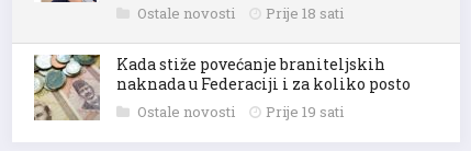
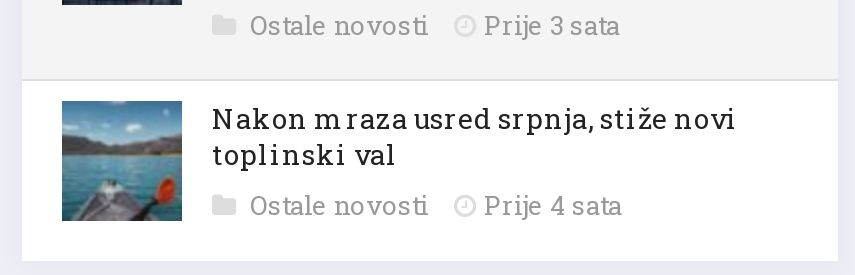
- Ostale novosti Prije 18 sati
+ Ostale novosti Prije 3 sata

- [image]
- Kada stiže povećanje braniteljskih
- naknada u Federaciji i za koliko posto
+ [image]
+ Nakon mraza usred srpnja, stiže novi
+ toplinski val

- Ostale novosti Prije 19 sati
+ Ostale novosti Prije 4 sata
